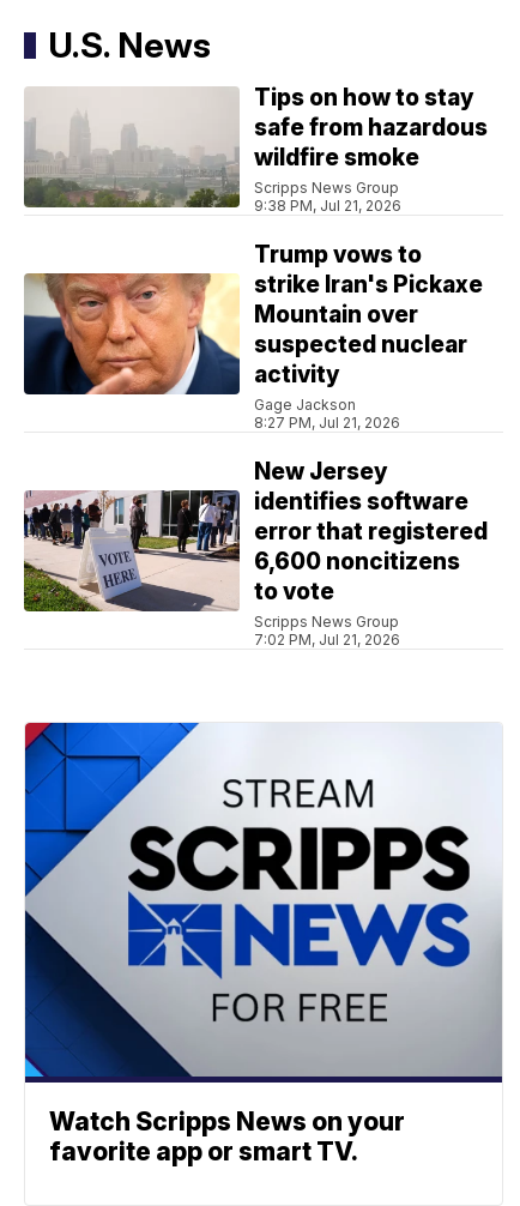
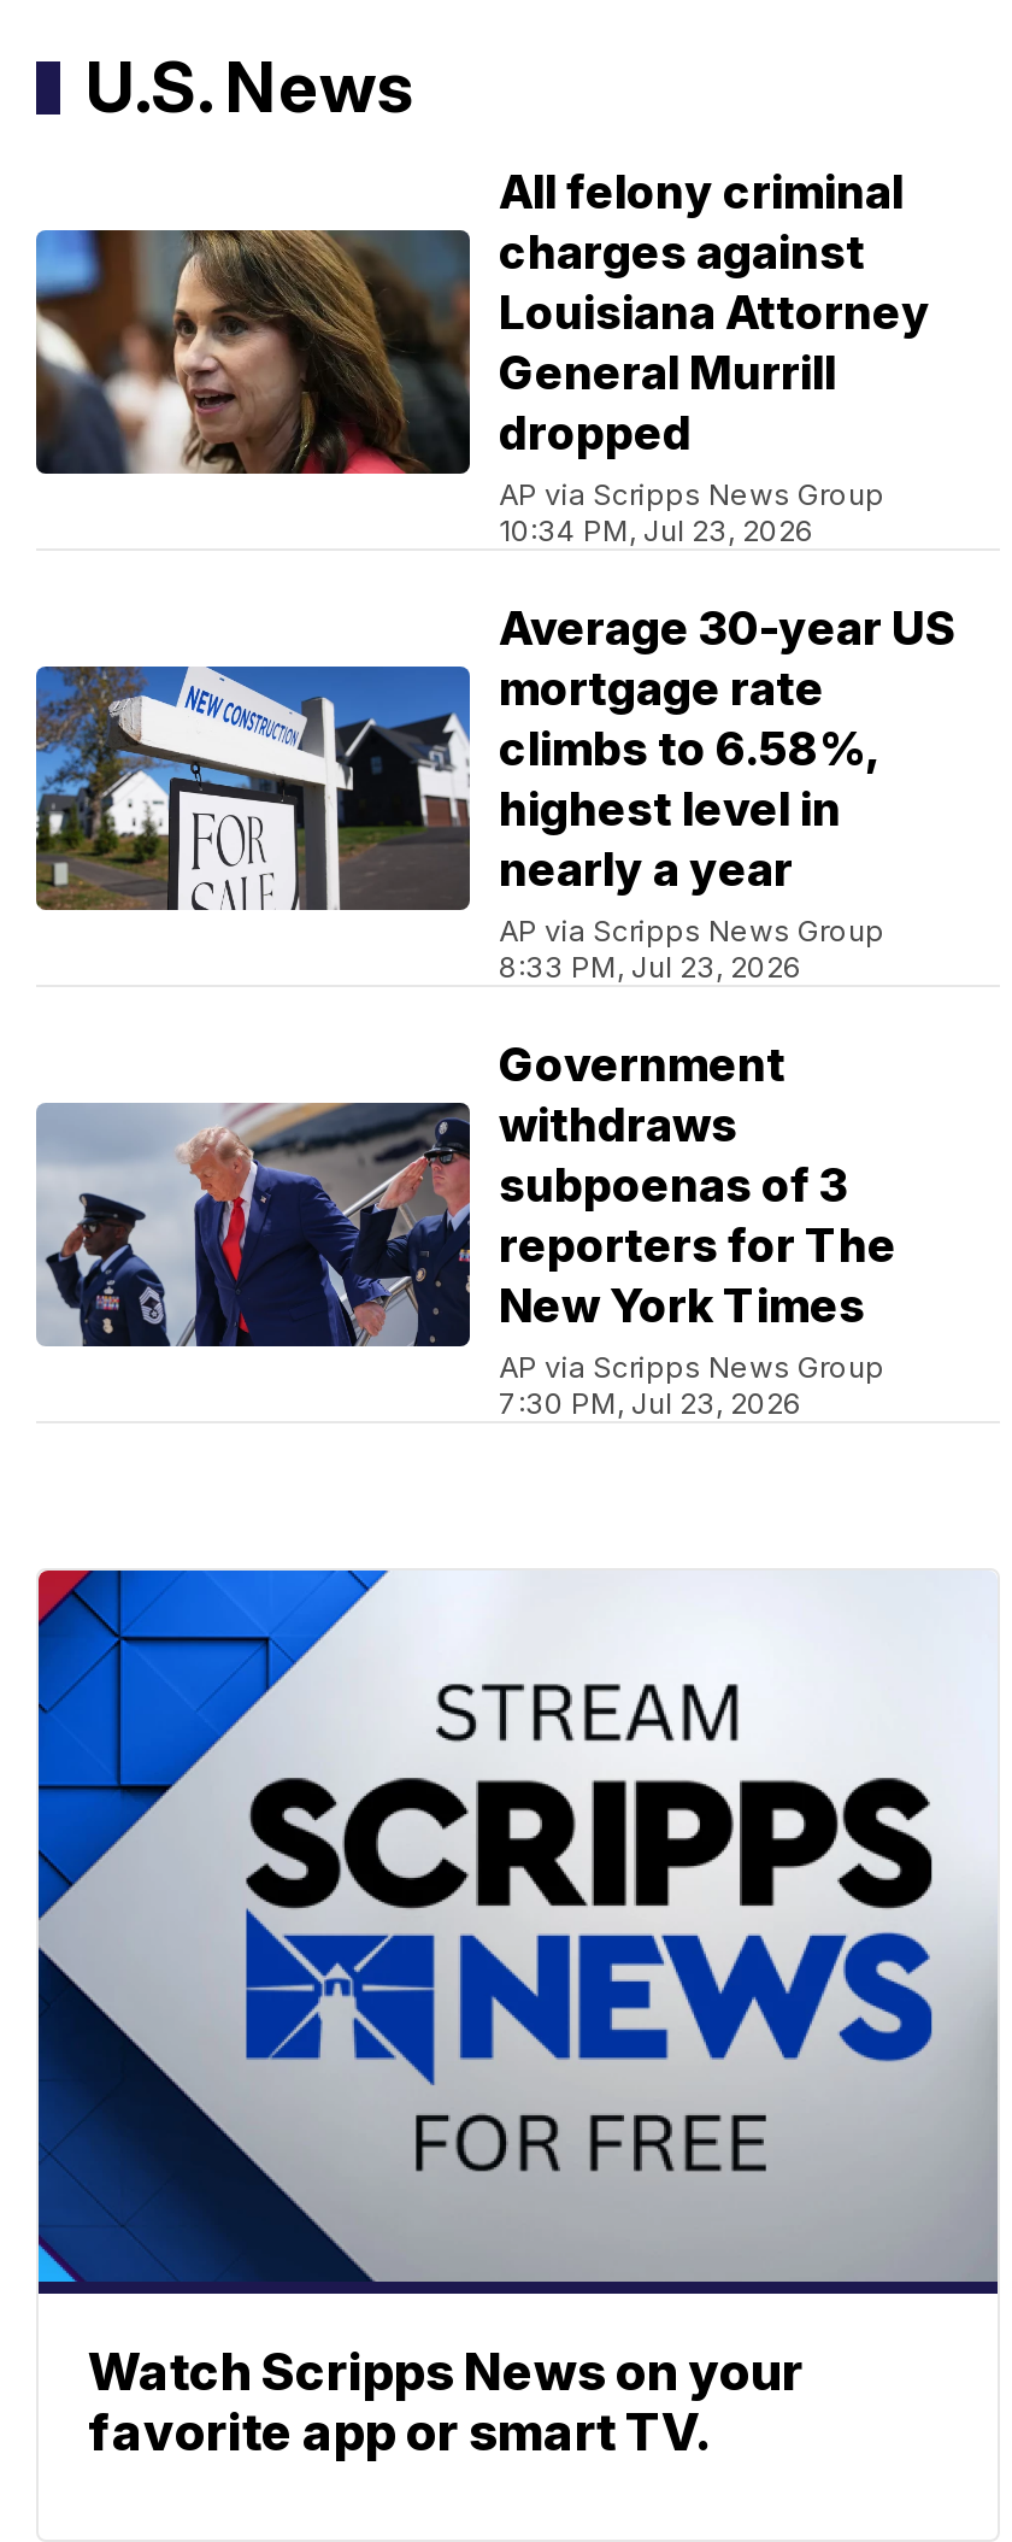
- [image]
- Tips on how to stay
- safe from hazardous
- wildfire smoke
- Scripps News Group
- 9:38 PM, Jul 21, 2026
+ [image]
+ All felony criminal
+ charges against
+ Louisiana Attorney
+ General Murrill
+ dropped
+ AP via Scripps News Group
+ 10:34 PM, Jul 23, 2026

- [image]
- Trump vows to
- strike Iran's Pickaxe
- Mountain over
- suspected nuclear
- activity
- Gage Jackson
- 8:27 PM, Jul 21, 2026
+ [image]
+ Average 30-year US
+ mortgage rate
+ climbs to 6.58%,
+ highest level in
+ nearly a year
+ AP via Scripps News Group
+ 8:33 PM, Jul 23, 2026

- [image]
- New Jersey
- identifies software
- error that registered
- 6,600 noncitizens
- to vote
- Scripps News Group
- 7:02 PM, Jul 21, 2026
+ [image]
+ Government
+ withdraws
+ subpoenas of 3
+ reporters for The
+ New York Times
+ AP via Scripps News Group
+ 7:30 PM, Jul 23, 2026
